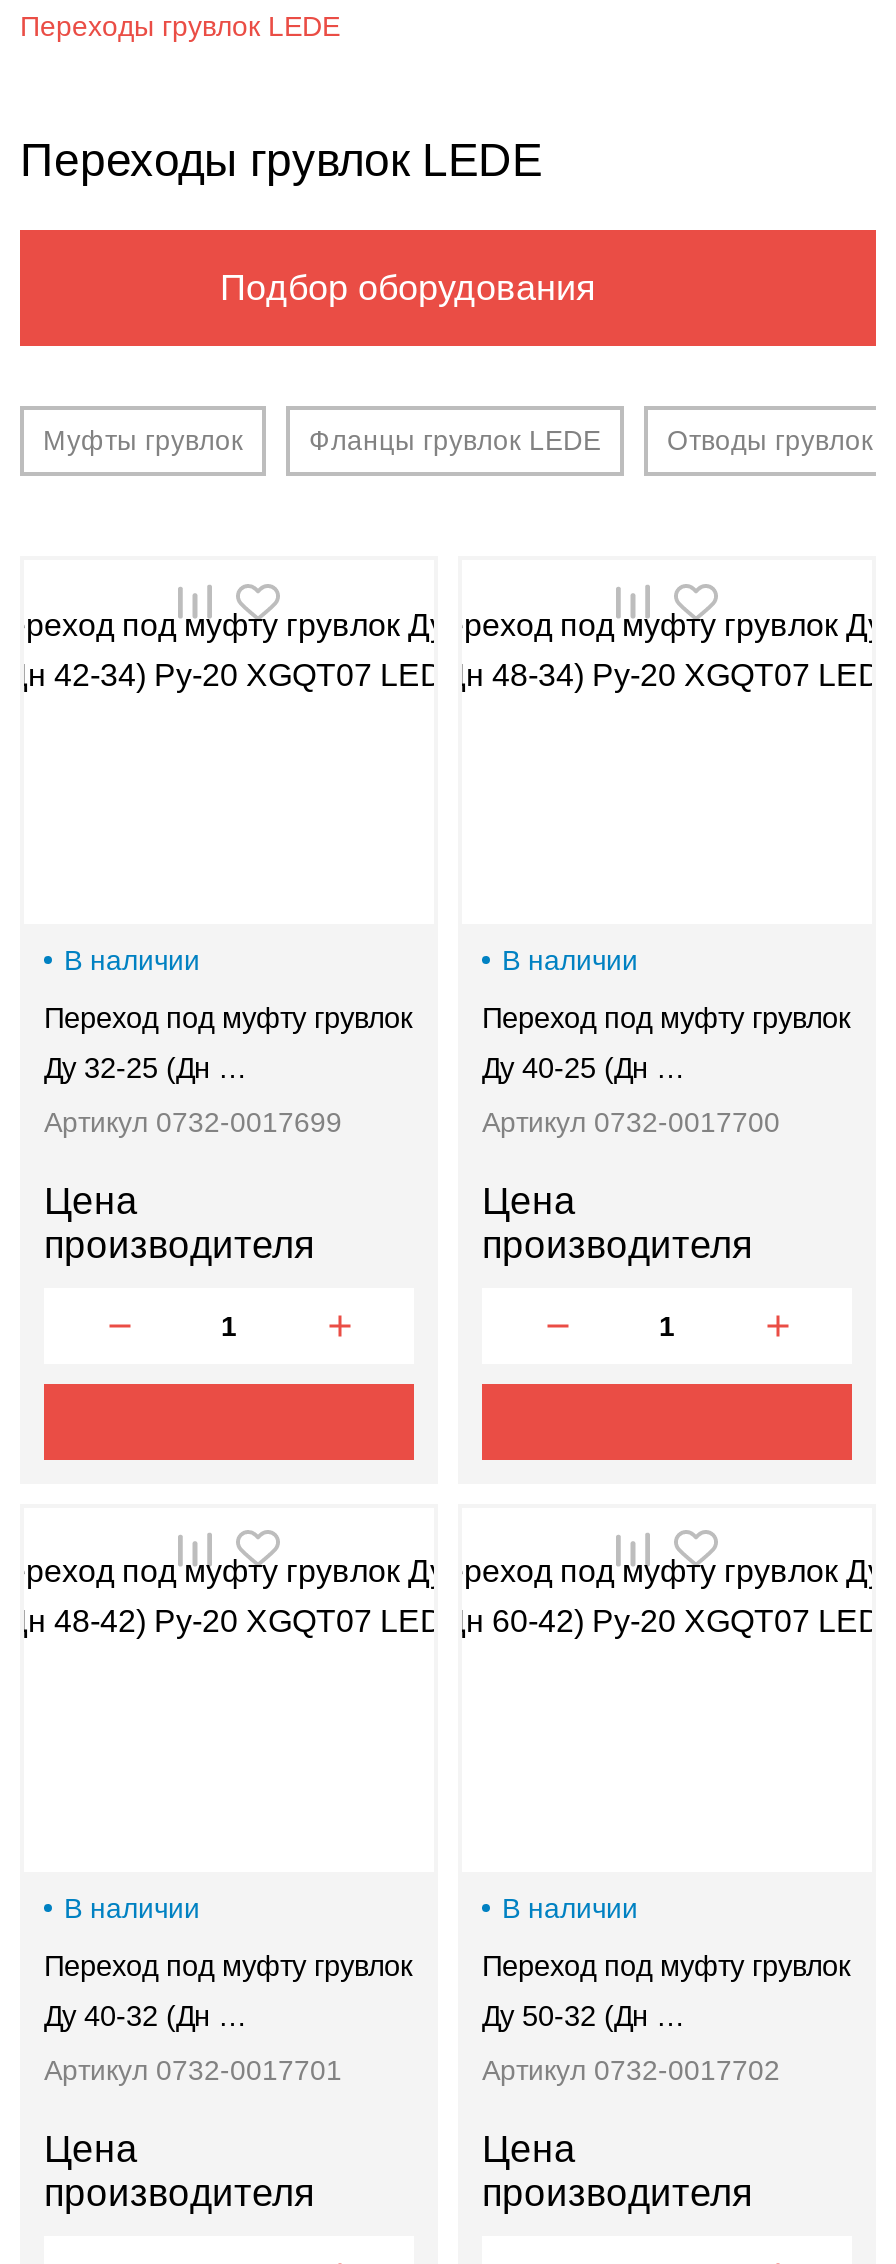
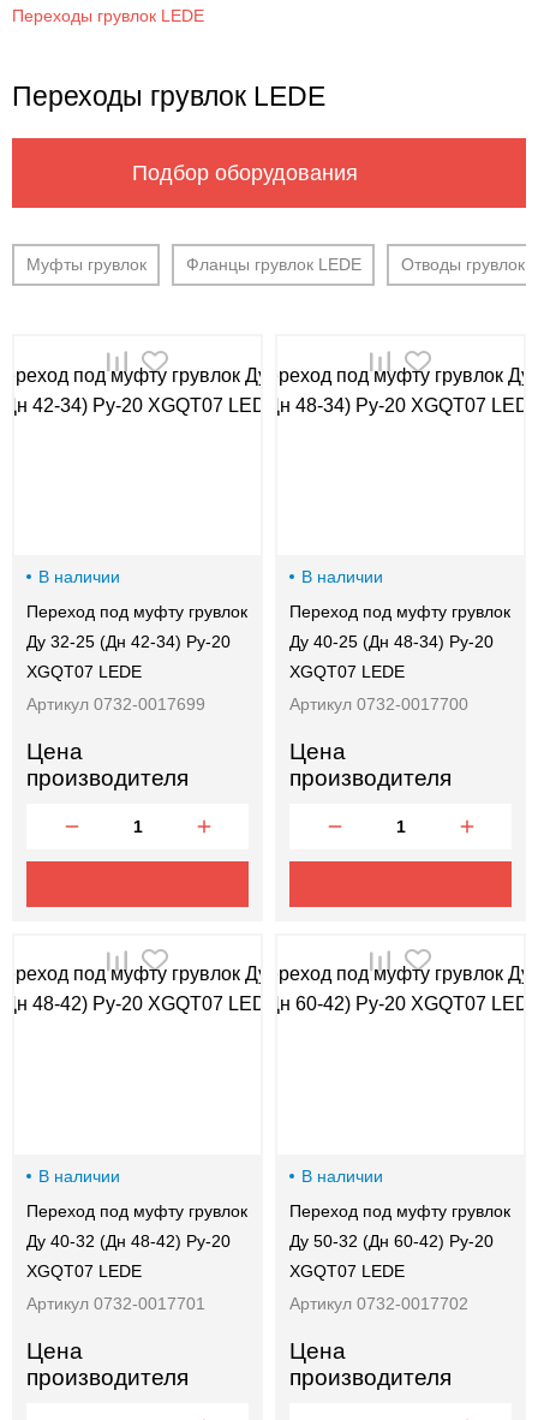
- Ду 32-25 (Дн …
+ Ду 32-25 (Дн 42-34) Ру-20
+ XGQT07 LEDE

- Ду 40-25 (Дн …
+ Ду 40-25 (Дн 48-34) Ру-20
+ XGQT07 LEDE

- Ду 40-32 (Дн …
+ Ду 40-32 (Дн 48-42) Ру-20
+ XGQT07 LEDE

- Ду 50-32 (Дн …
+ Ду 50-32 (Дн 60-42) Ру-20
+ XGQT07 LEDE
